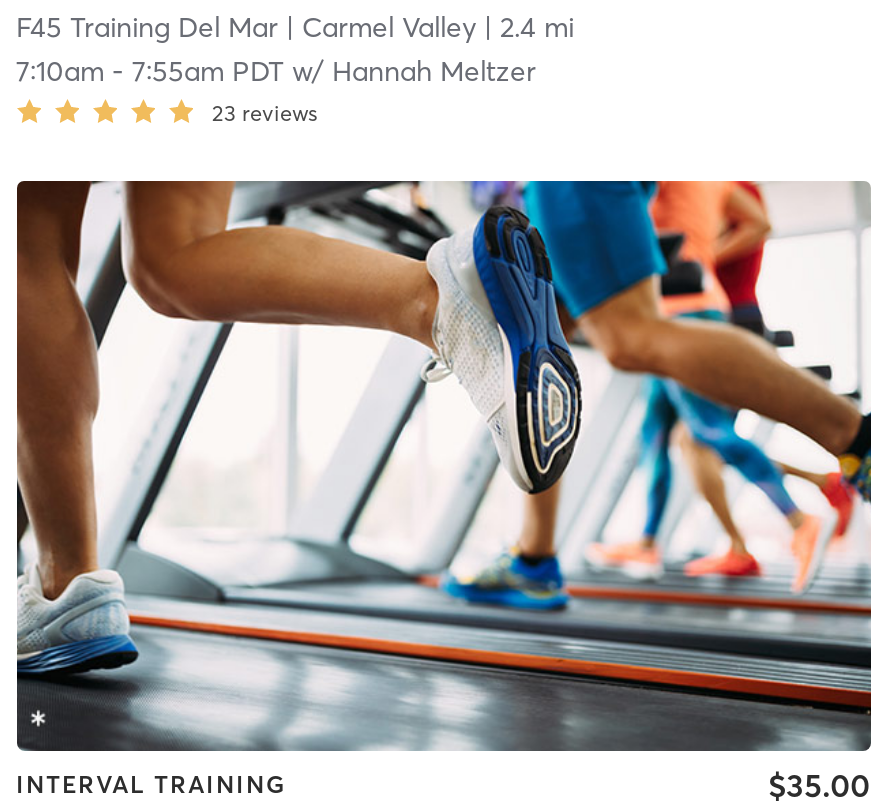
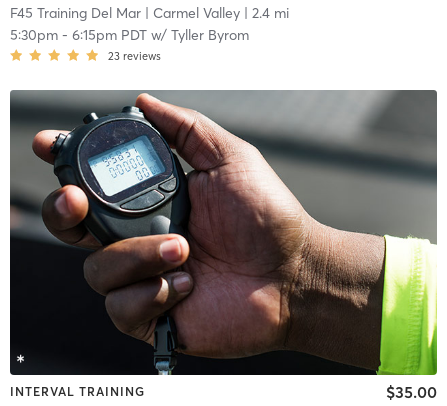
- 7:10am - 7:55am PDT w/ Hannah Meltzer
+ 5:30pm - 6:15pm PDT w/ Tyller Byrom

- [image]
+ [image]
